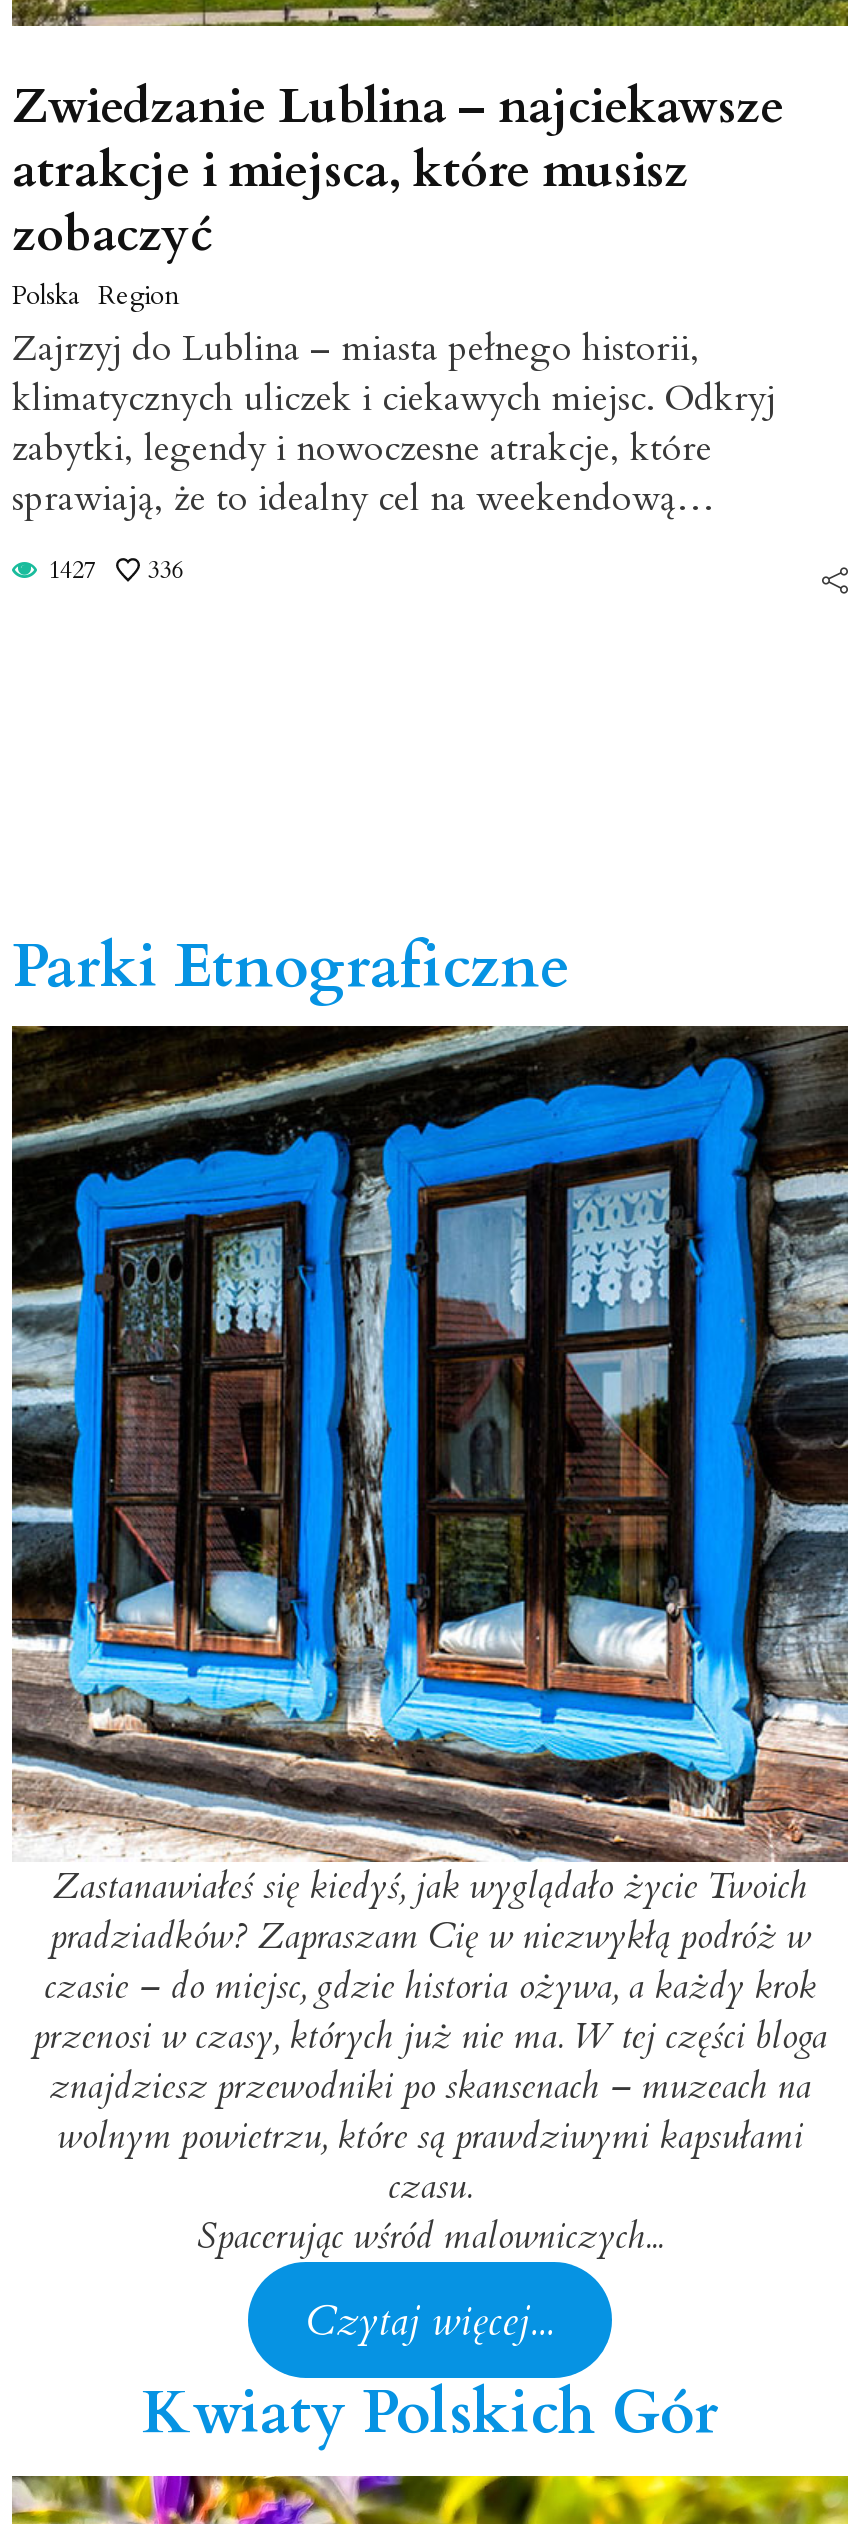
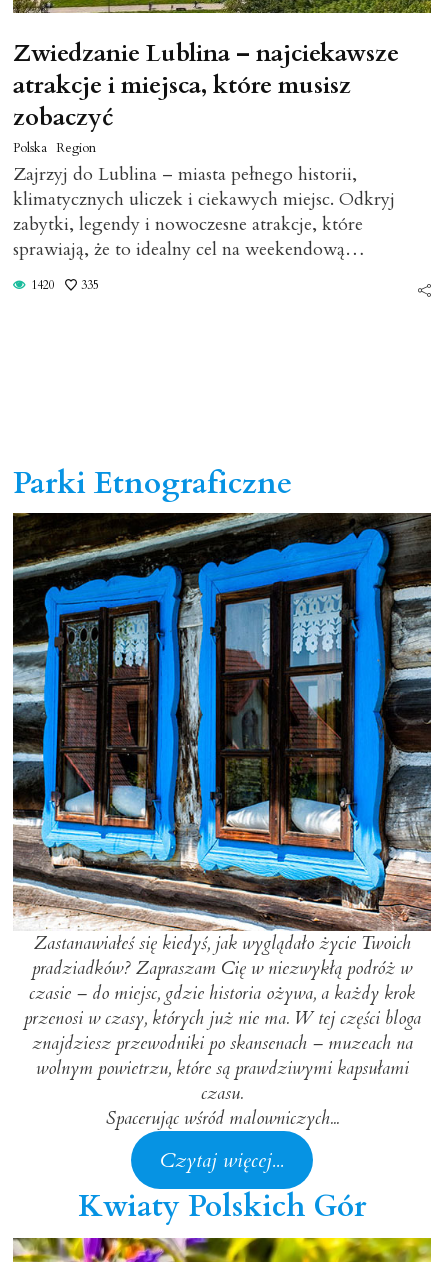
- 1427
+ 1420

- 336
+ 335
